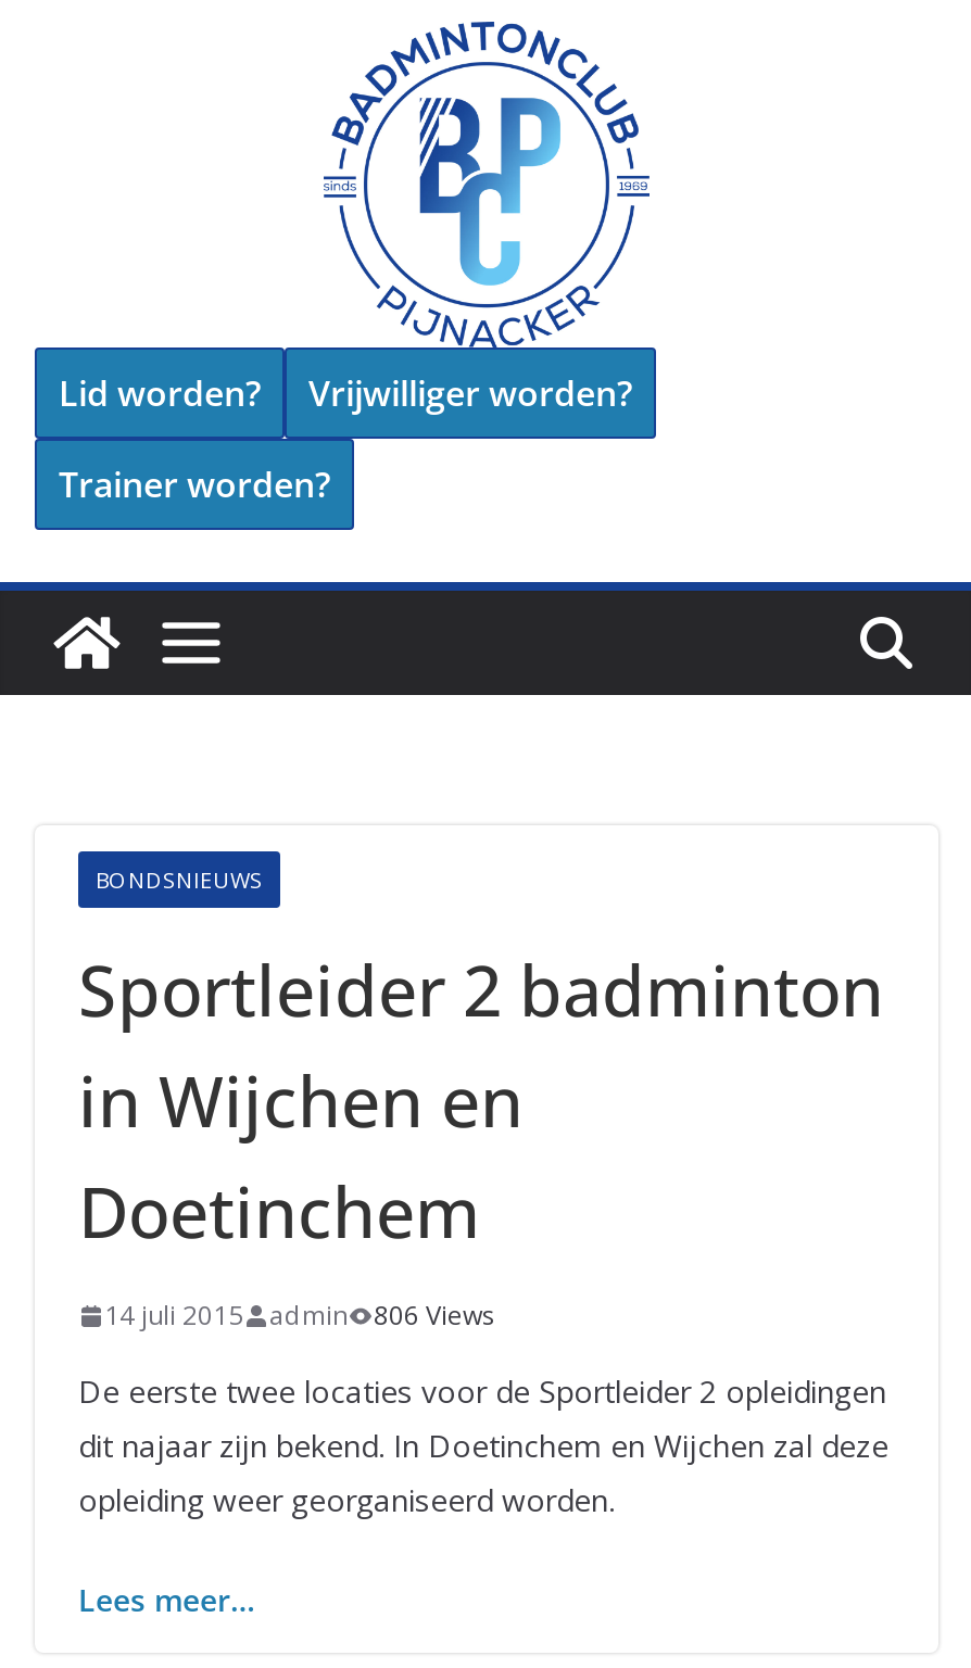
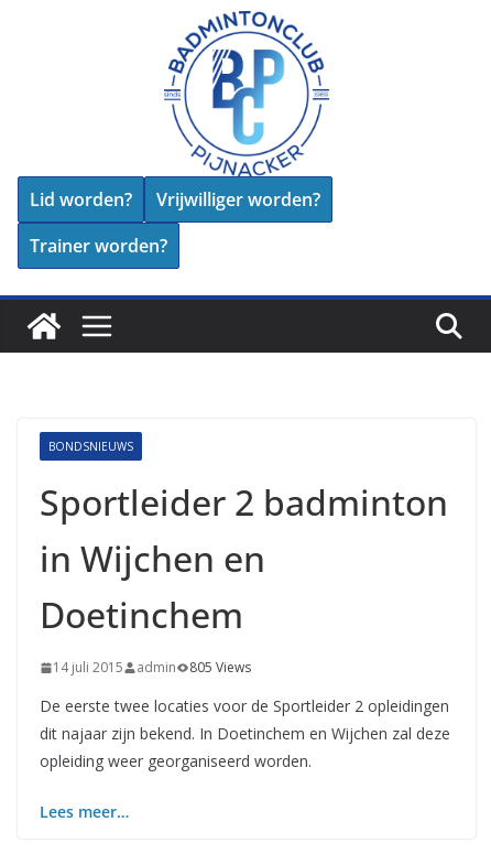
- 14 juli 2015 admin 806 Views
+ 14 juli 2015 admin 805 Views
